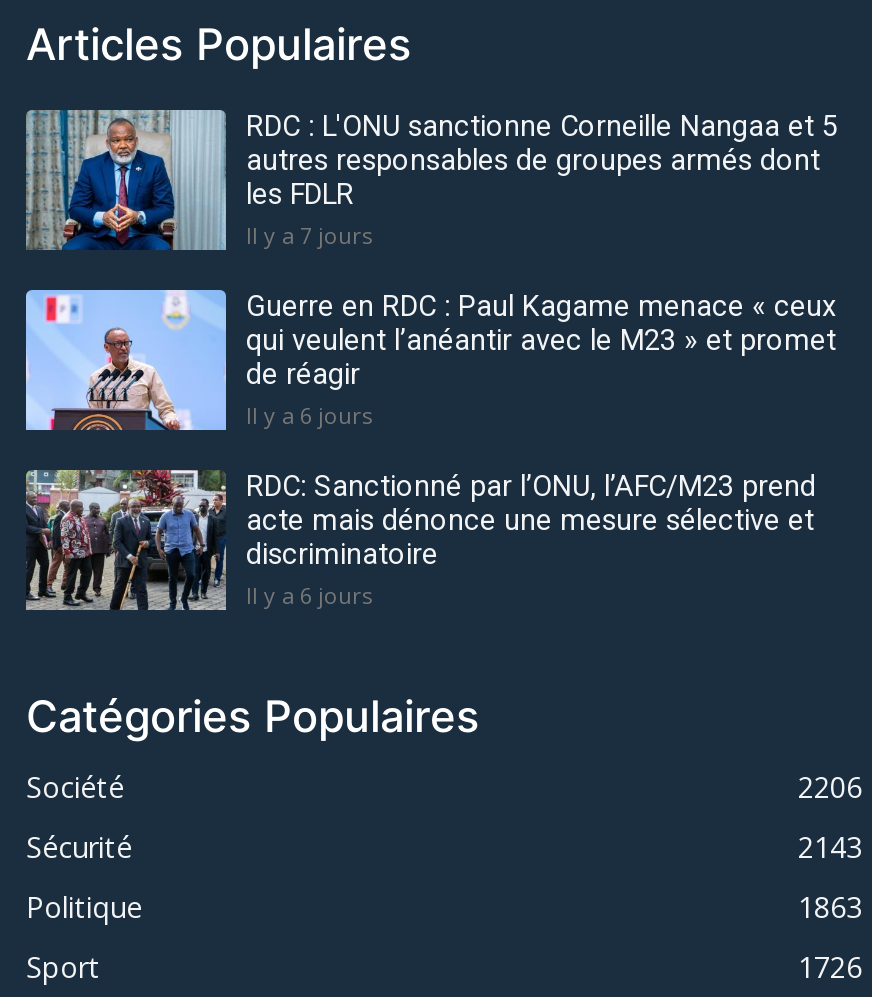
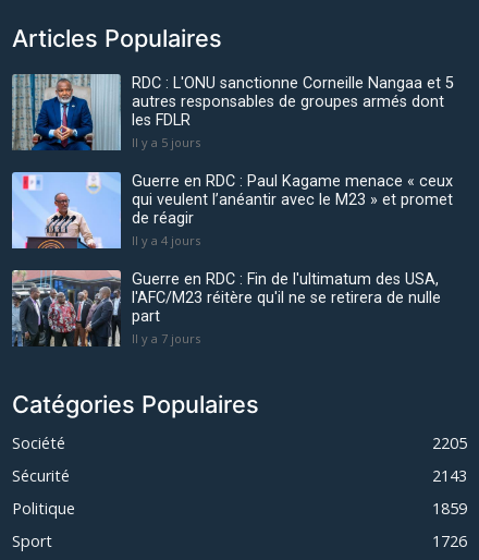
- Il y a 7 jours
+ Il y a 5 jours

- Il y a 6 jours
+ Il y a 4 jours

- [image]
- RDC: Sanctionné par l’ONU, l’AFC/M23 prend
- acte mais dénonce une mesure sélective et
- discriminatoire
- Il y a 6 jours
+ [image]
+ Guerre en RDC : Fin de l'ultimatum des USA,
+ l'AFC/M23 réitère qu'il ne se retirera de nulle
+ part
+ Il y a 7 jours

- 2206
+ 2205

- 1863
+ 1859
